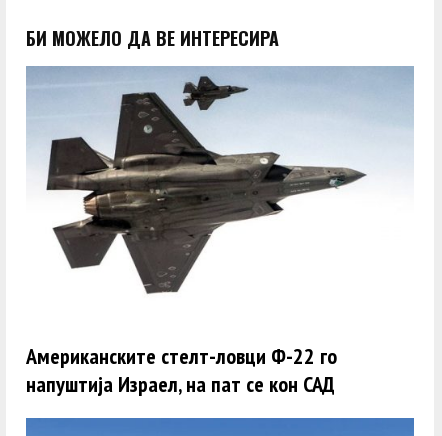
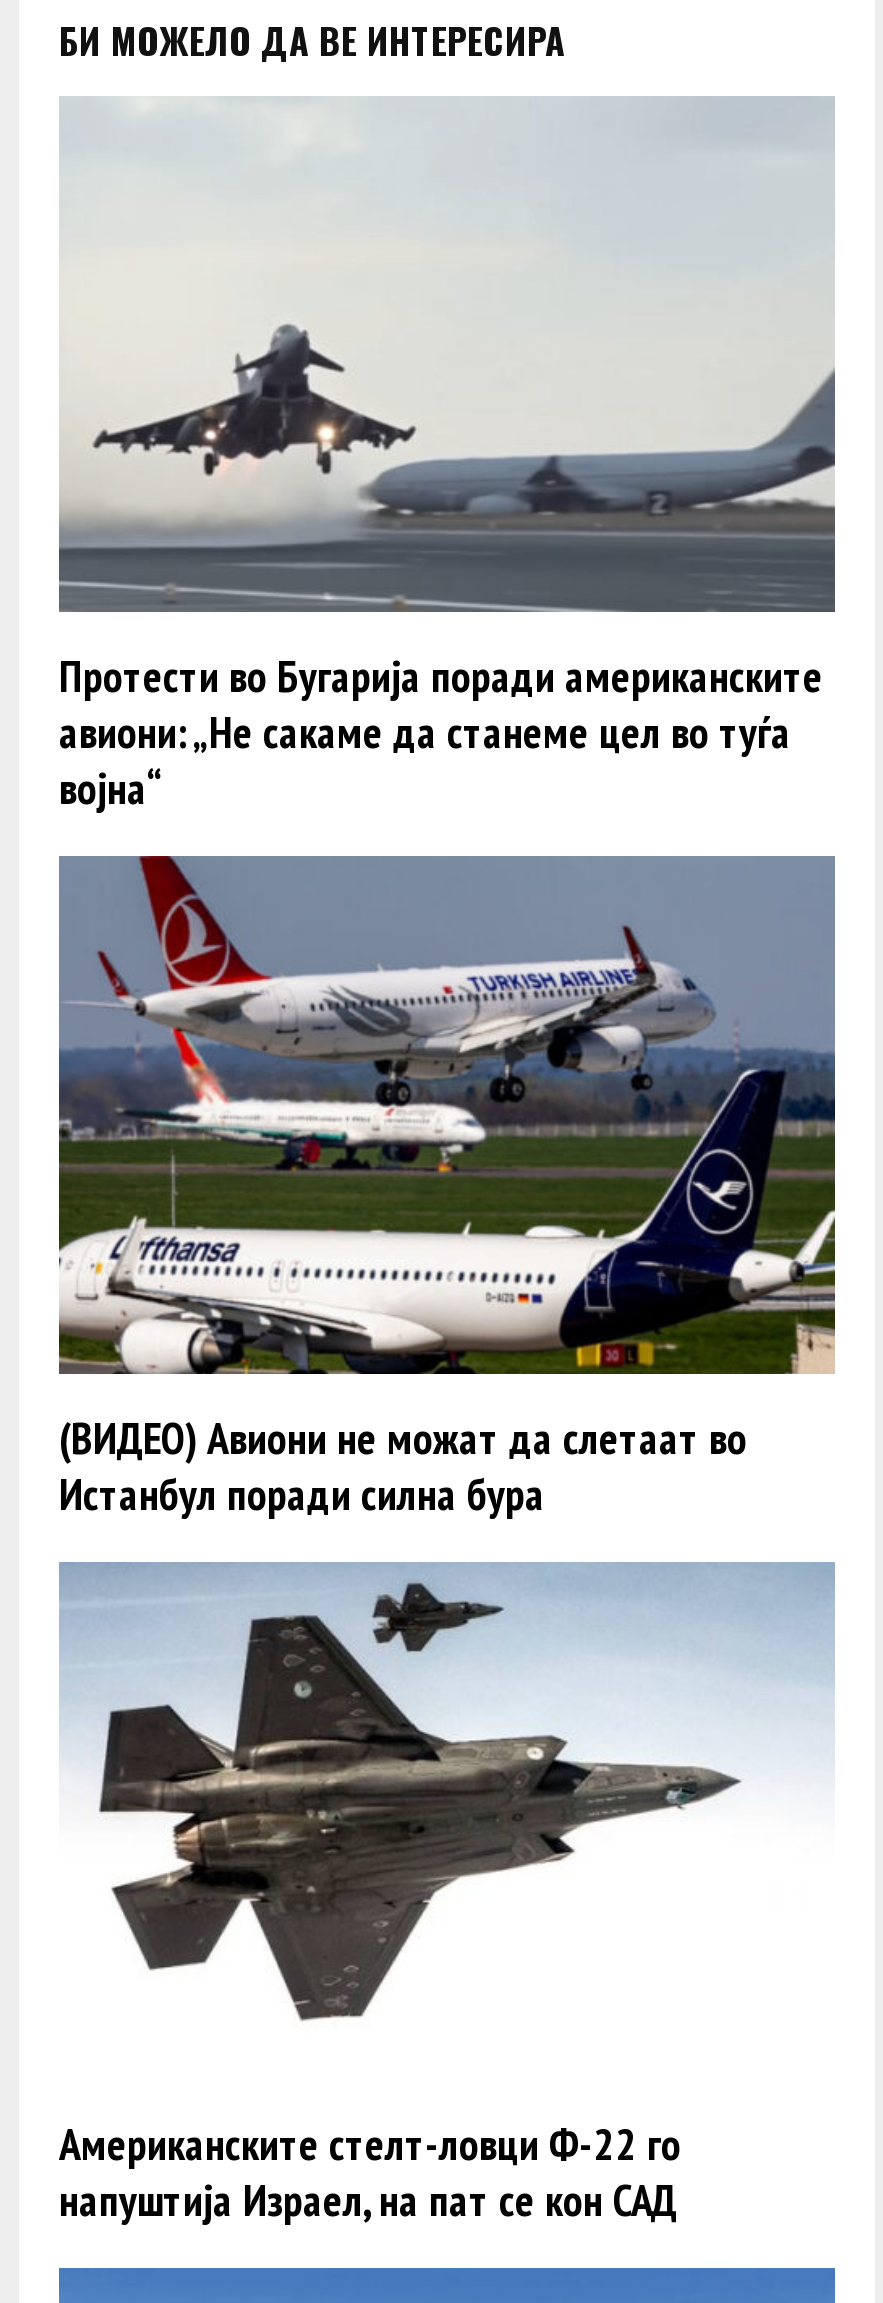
+ [image]
+ Протести во Бугарија поради американските
+ авиони: „Не сакаме да станеме цел во туѓа
+ војна“

+ [image]
+ (ВИДЕО) Авиони не можат да слетаат во
+ Истанбул поради силна бура
